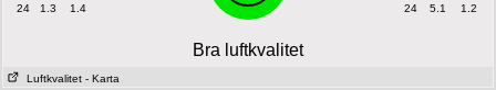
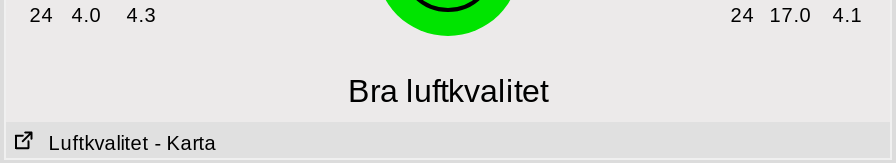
- 1.3
+ 4.0

- 1.4
+ 4.3

- 5.1
+ 17.0

- 1.2
+ 4.1
